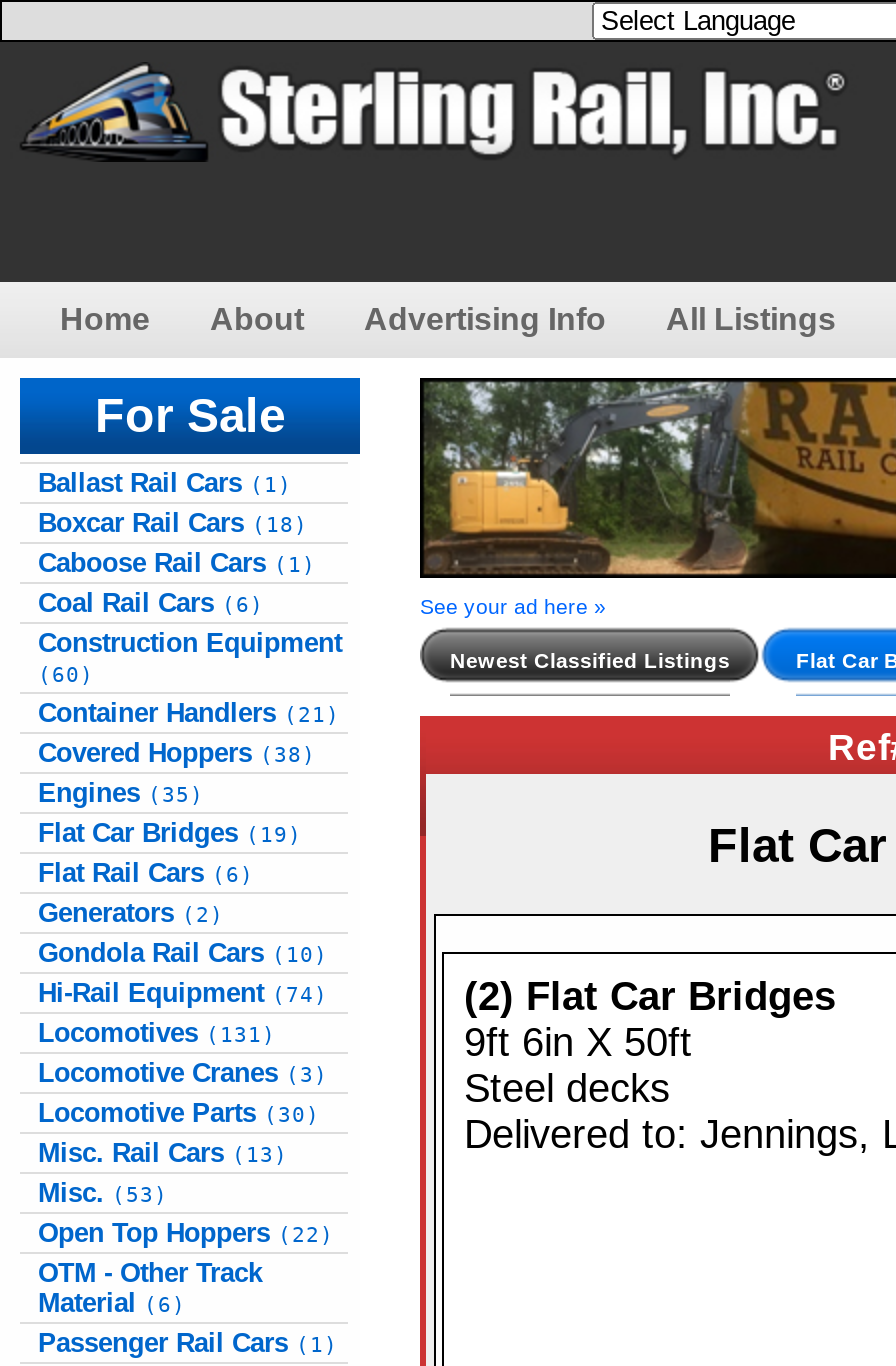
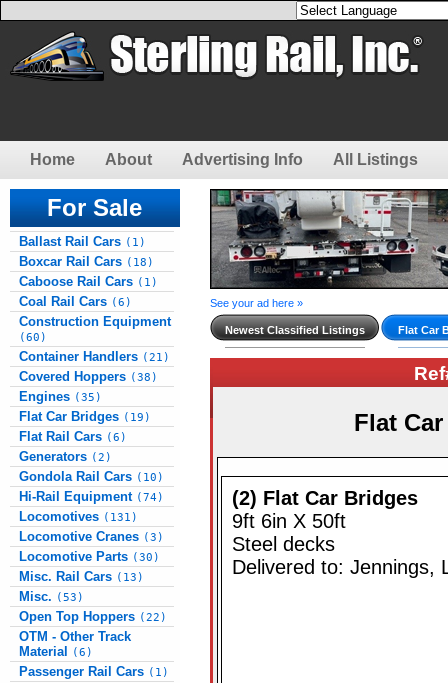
- [image]
+ [image]
